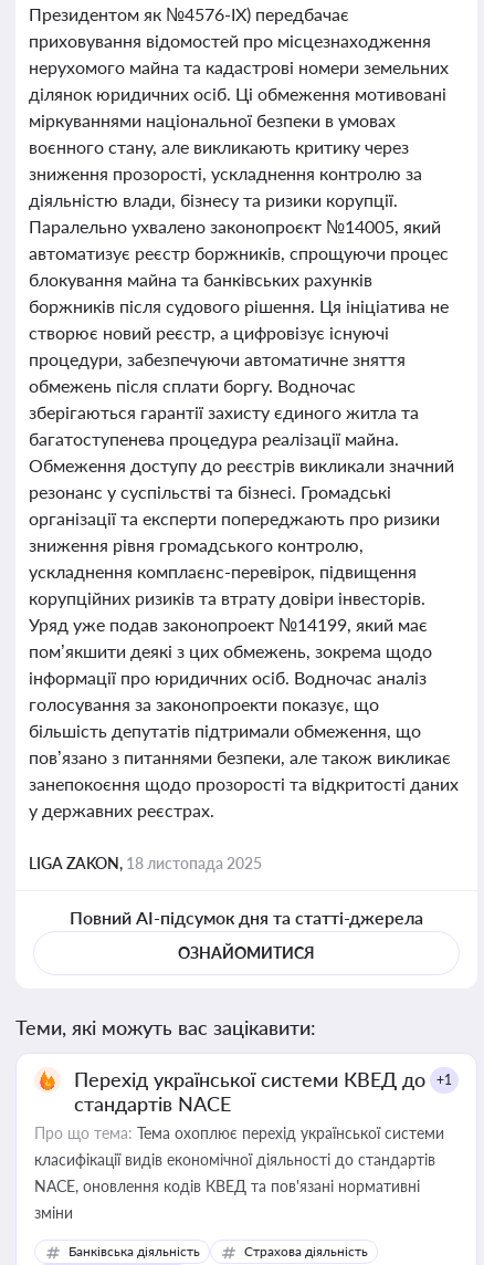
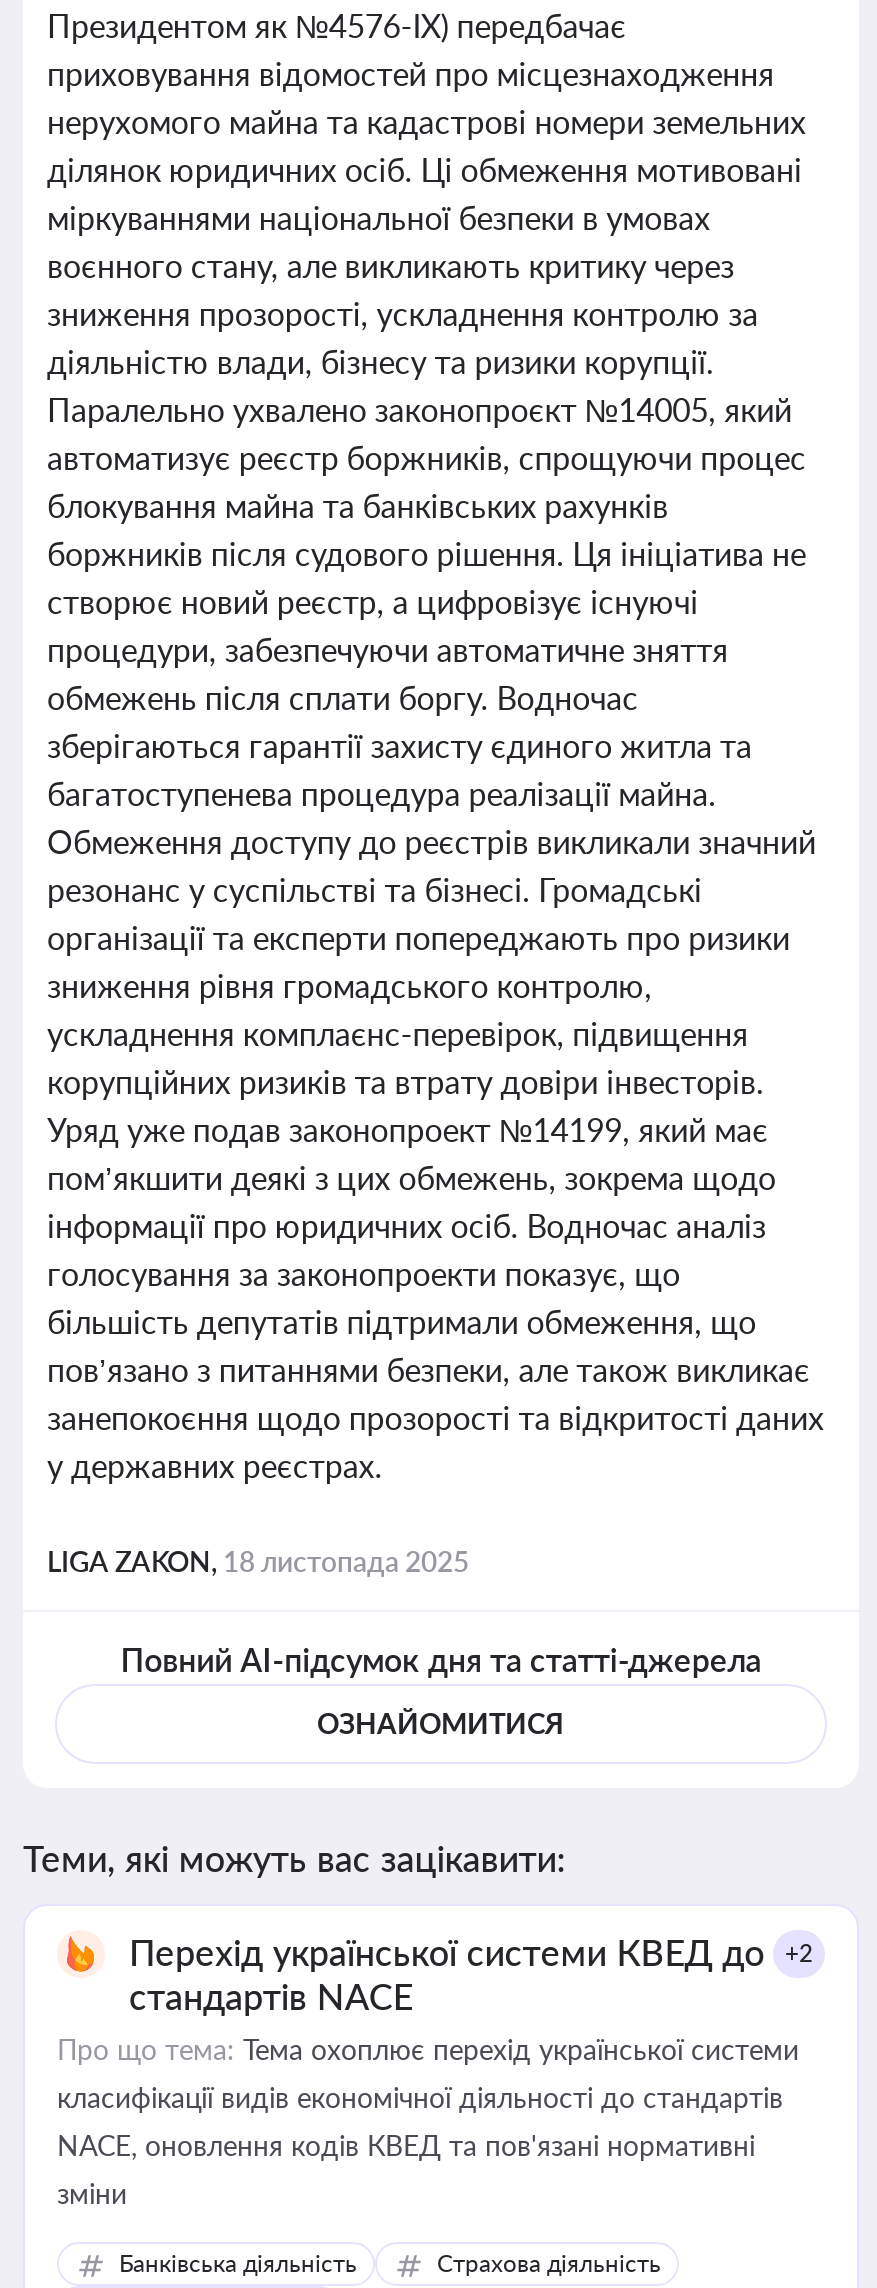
- Перехід української системи КВЕД до +1
+ Перехід української системи КВЕД до +2
